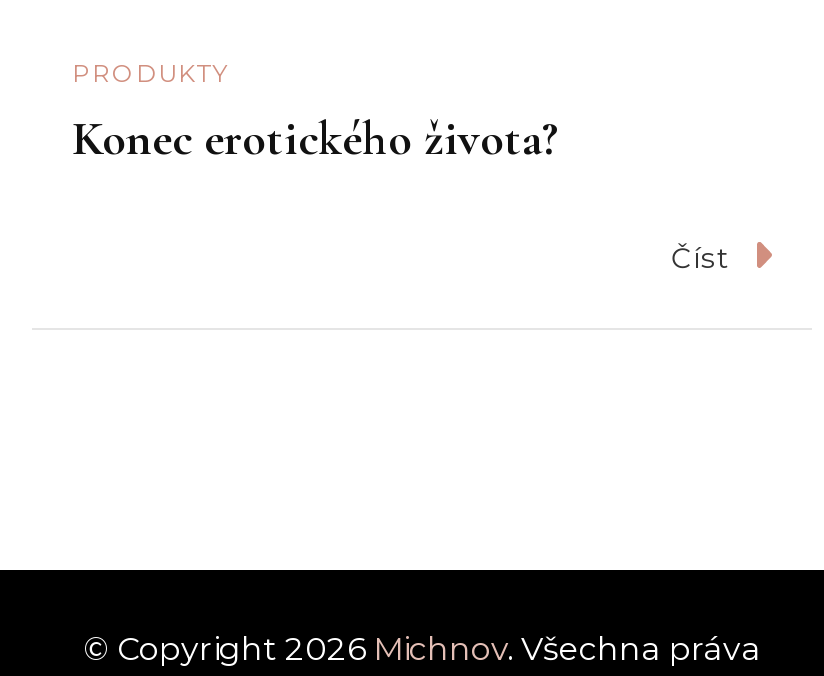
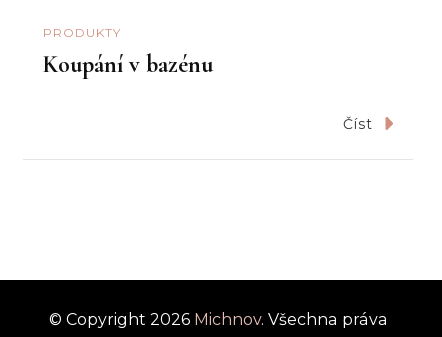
- Konec erotického života?
+ Koupání v bazénu
